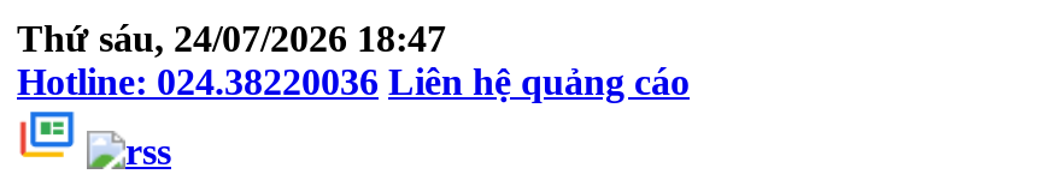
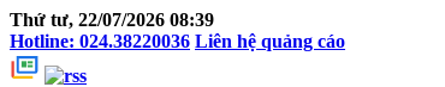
- Thứ sáu, 24/07/2026 18:47
+ Thứ tư, 22/07/2026 08:39
